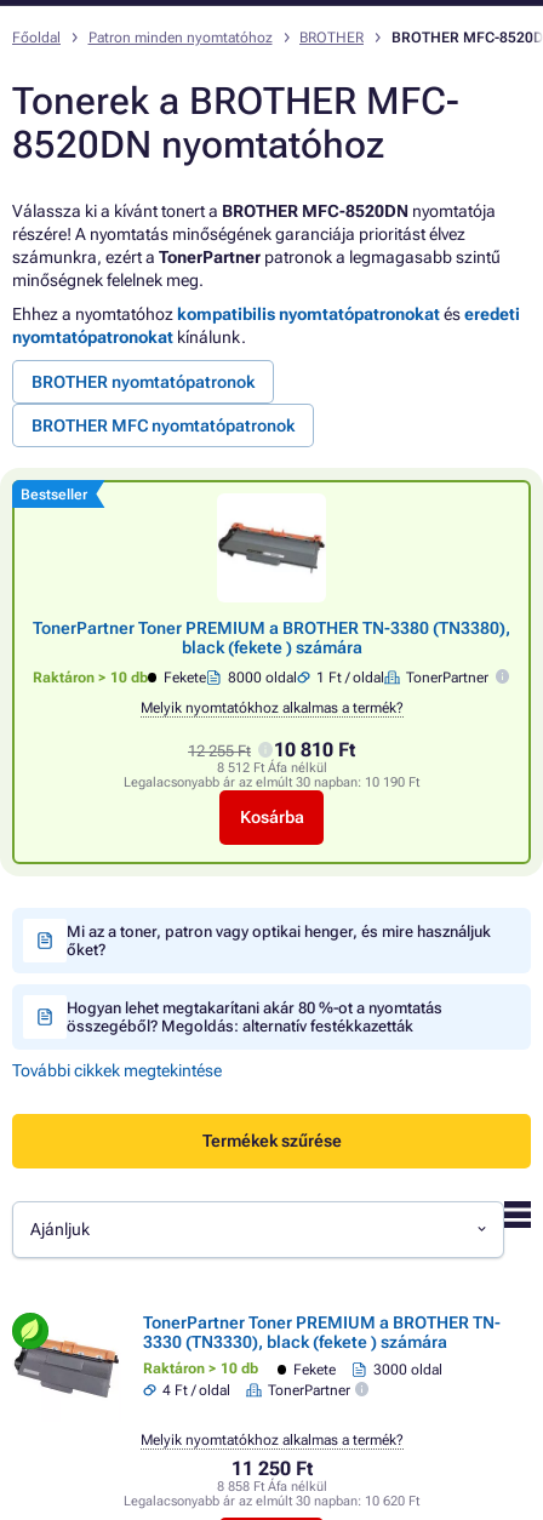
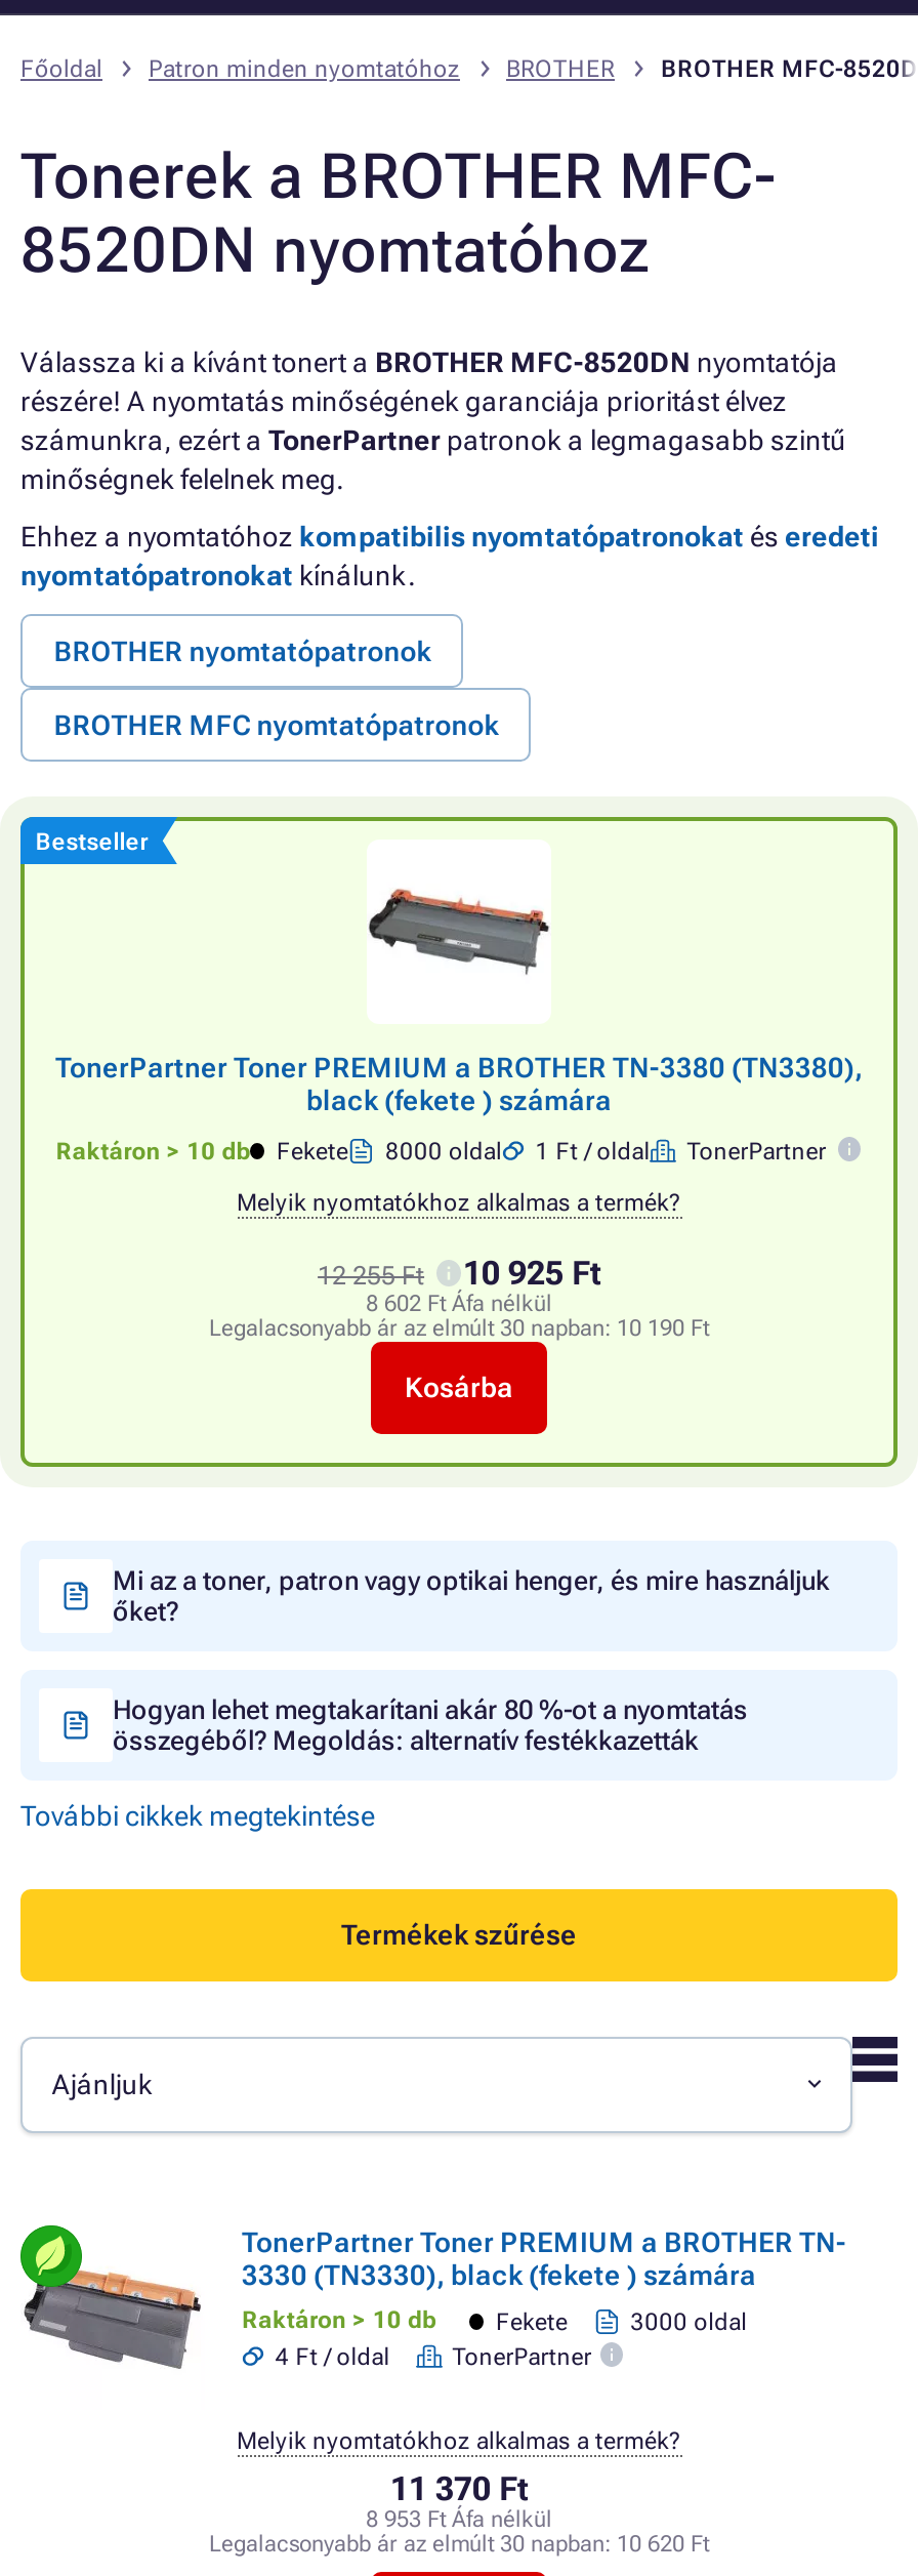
- 10 810 Ft
+ 10 925 Ft

- 8 512 Ft Áfa nélkül
+ 8 602 Ft Áfa nélkül

- 11 250 Ft
+ 11 370 Ft

- 8 858 Ft Áfa nélkül
+ 8 953 Ft Áfa nélkül
